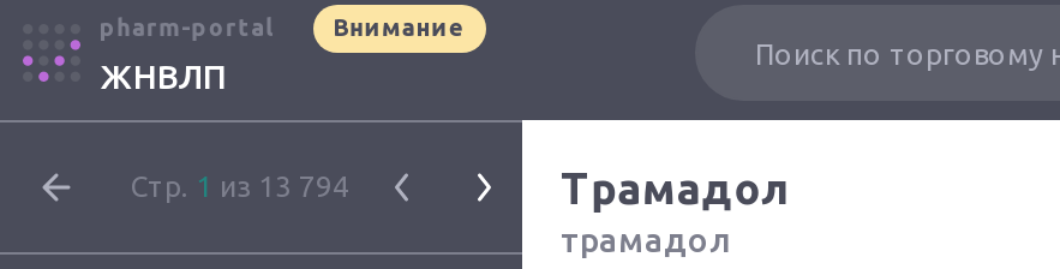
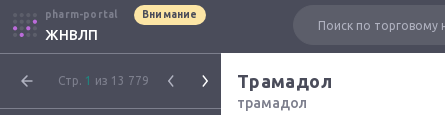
- Стр. 1 из 13 794
+ Стр. 1 из 13 779
